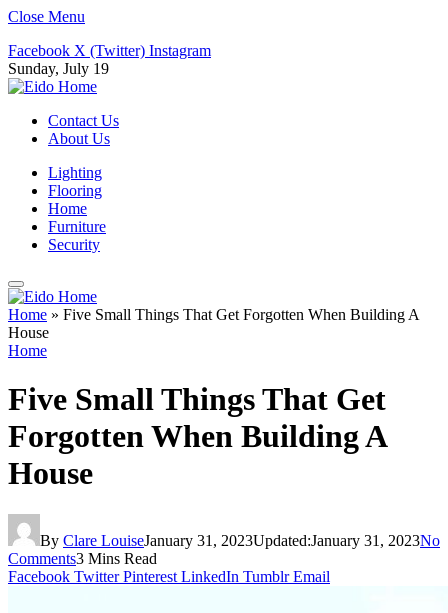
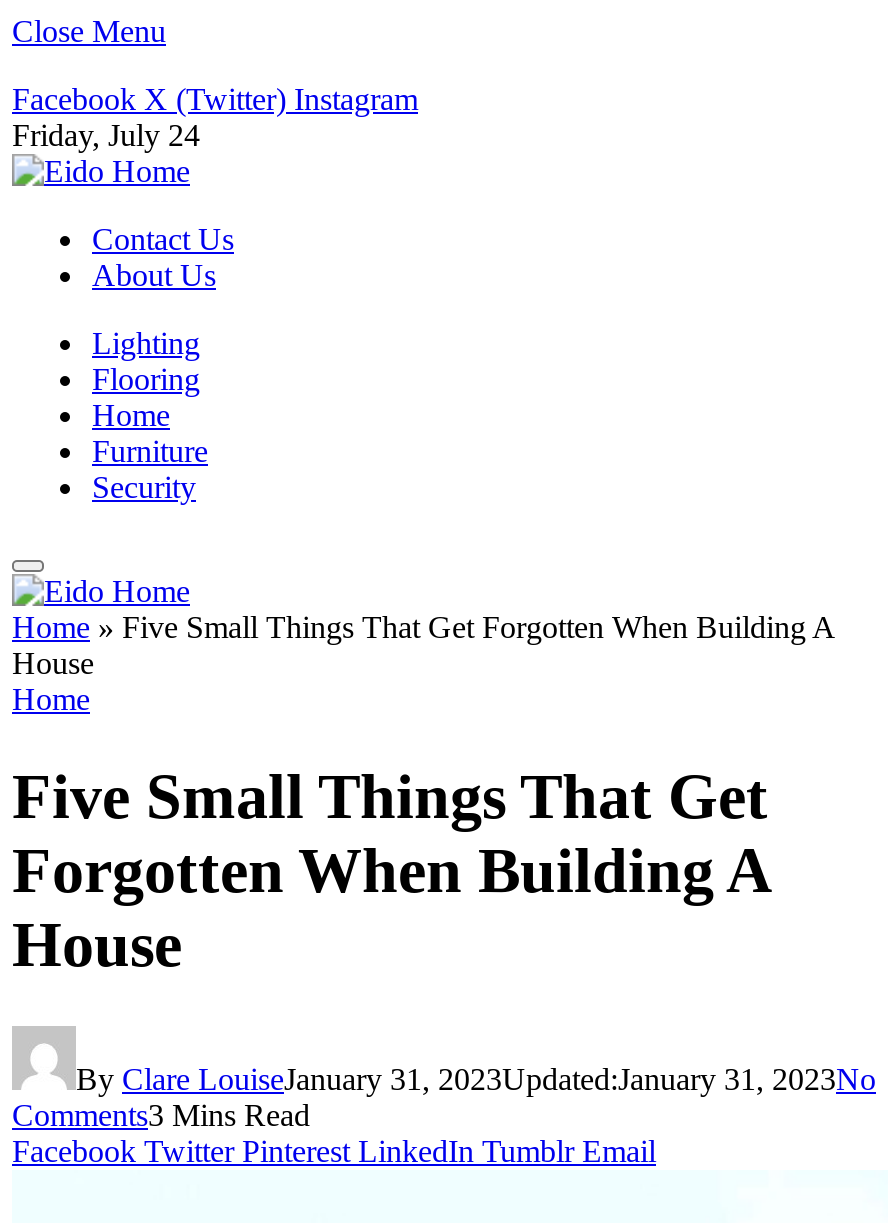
- Sunday, July 19
+ Friday, July 24
